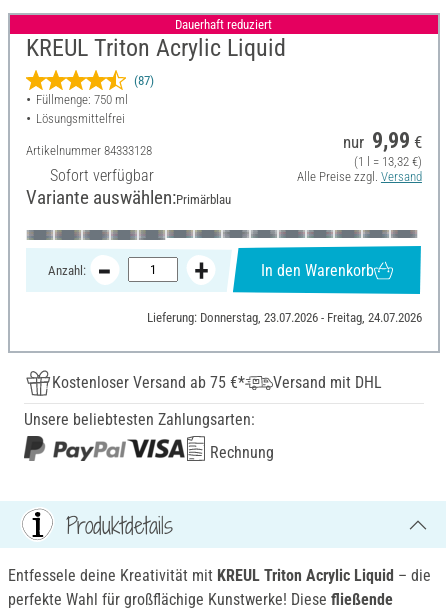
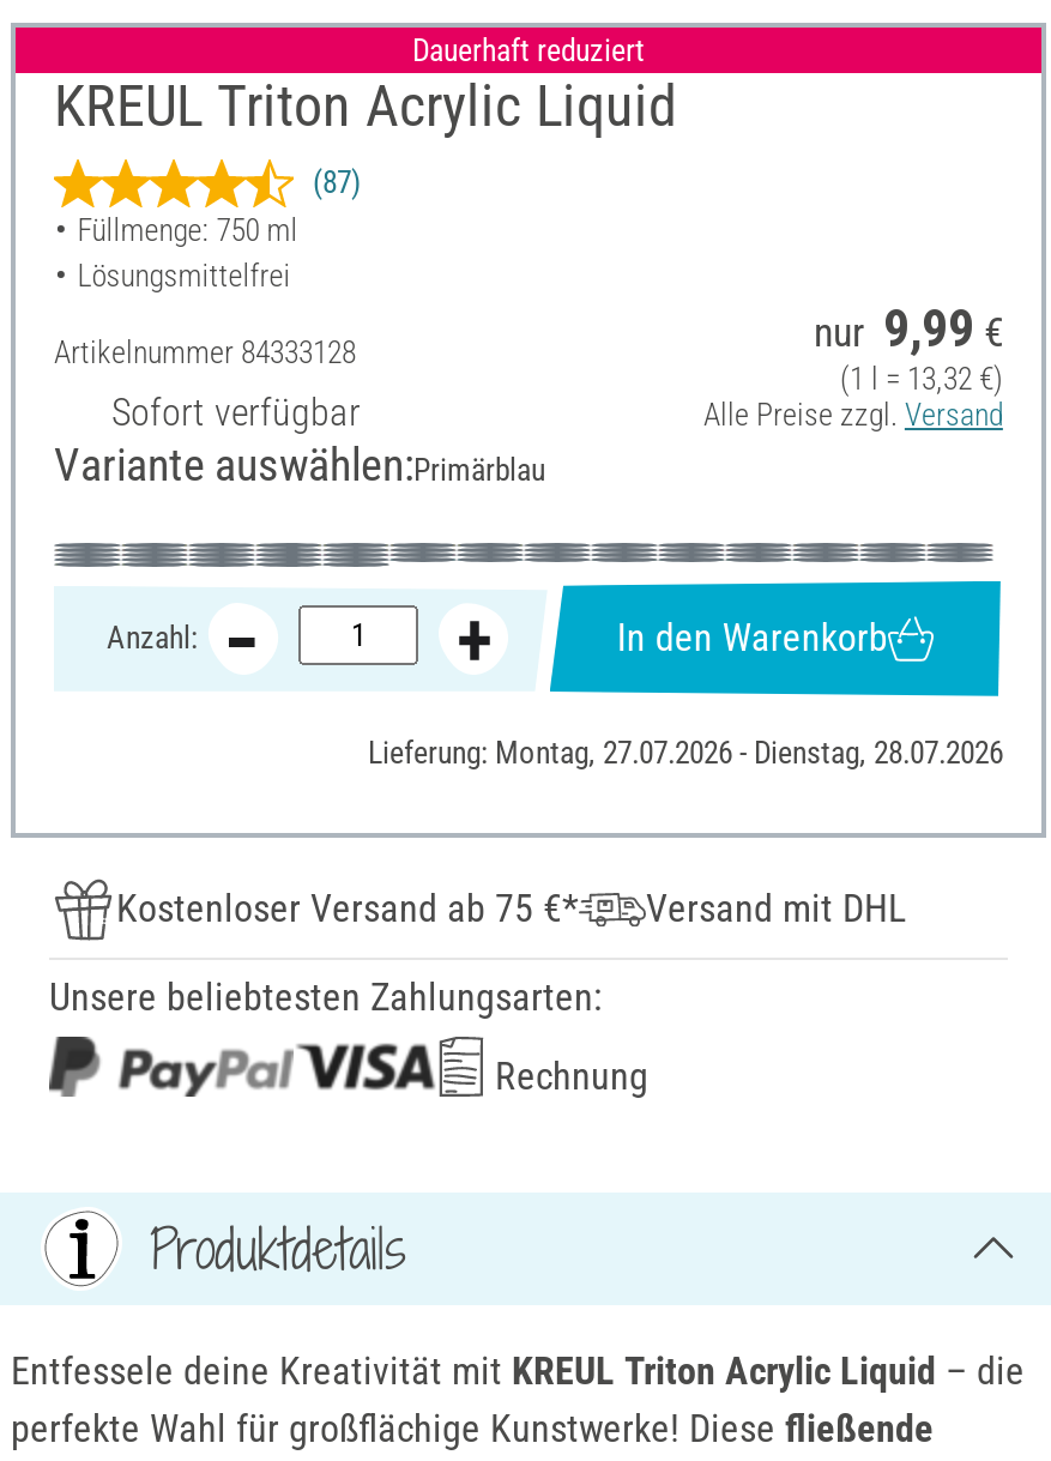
- Lieferung: Donnerstag, 23.07.2026 - Freitag, 24.07.2026
+ Lieferung: Montag, 27.07.2026 - Dienstag, 28.07.2026
